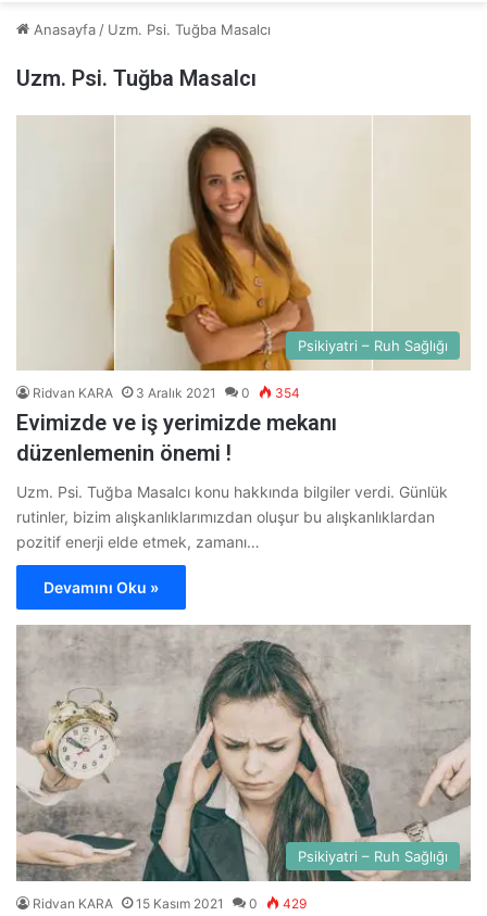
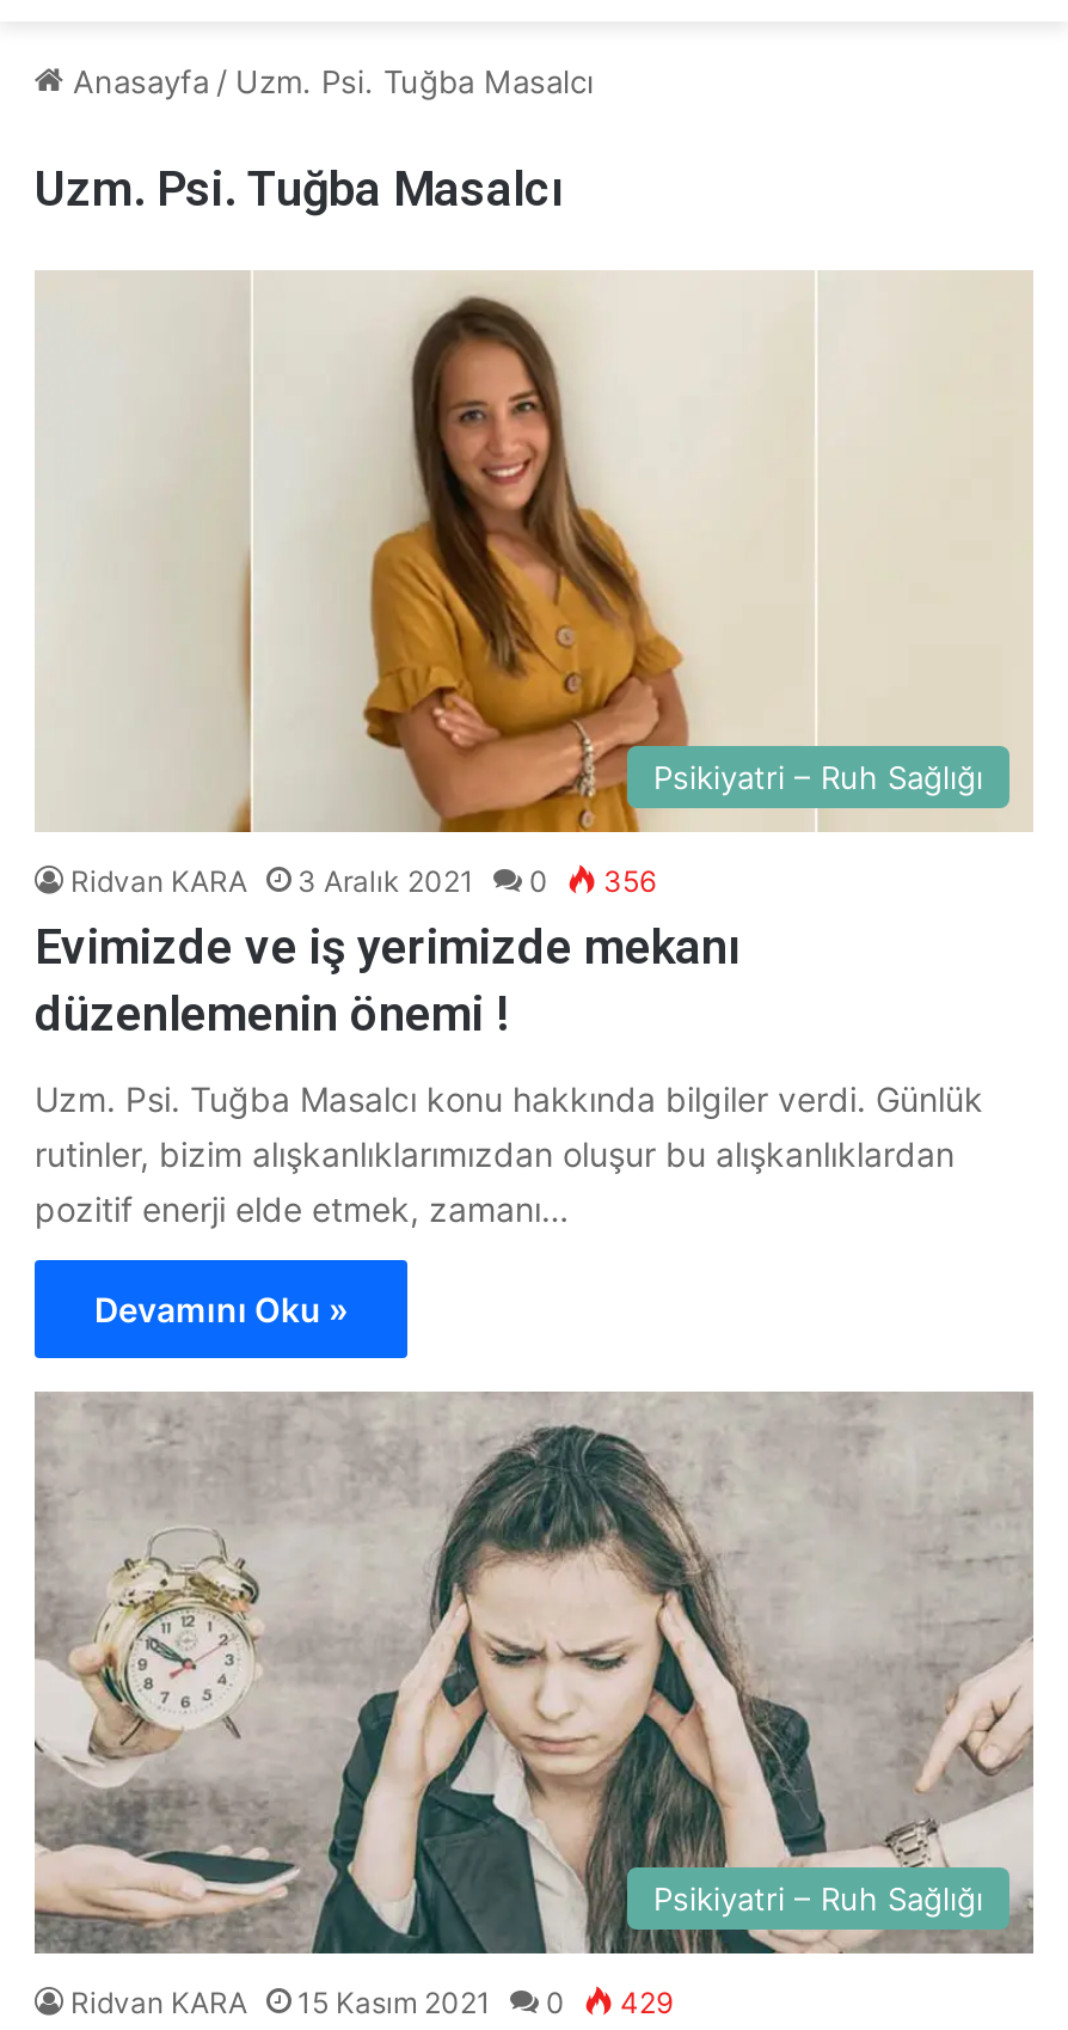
- Ridvan KARA 3 Aralık 2021 0 354
+ Ridvan KARA 3 Aralık 2021 0 356
